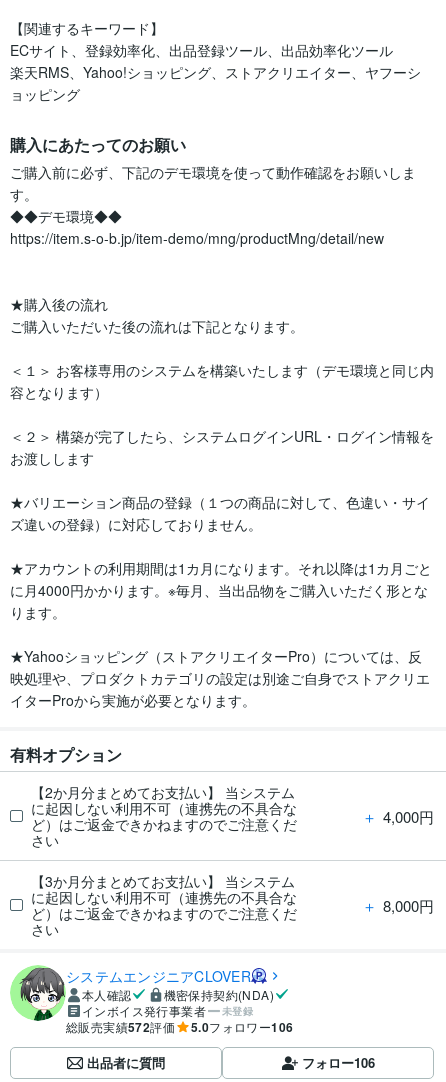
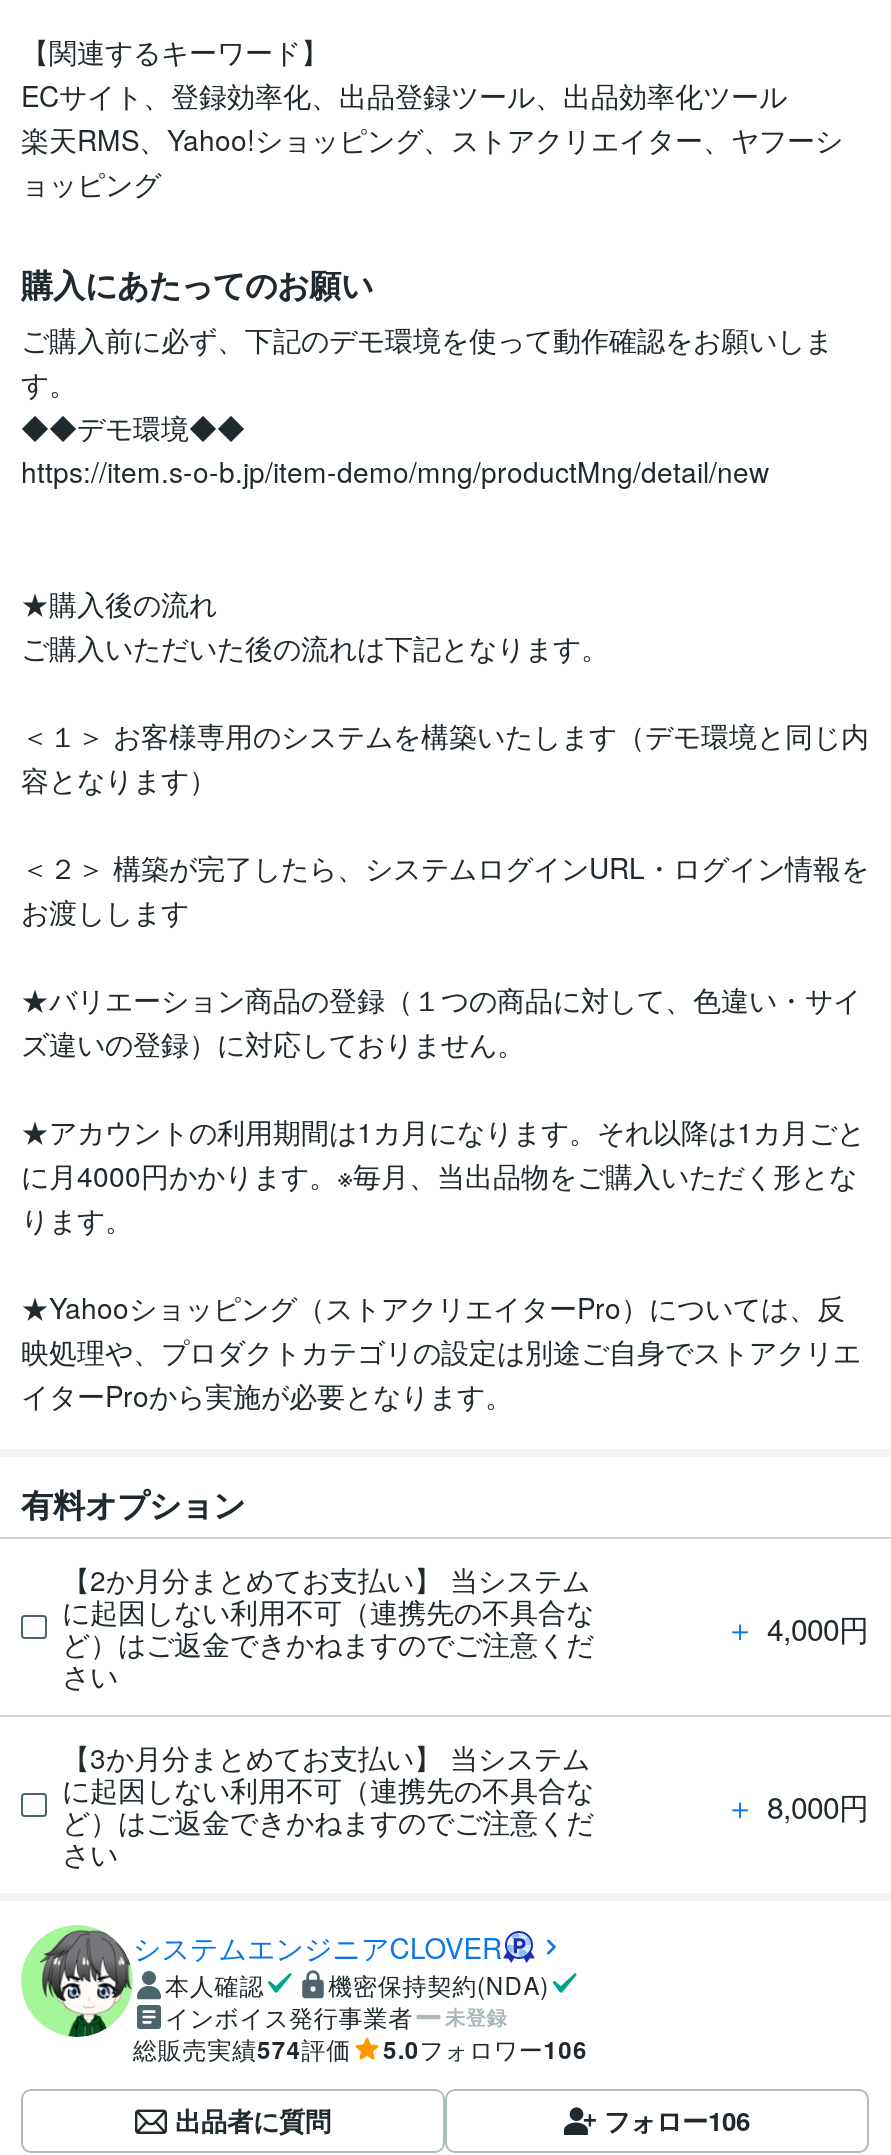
- 総販売実績572評価
+ 総販売実績574評価
